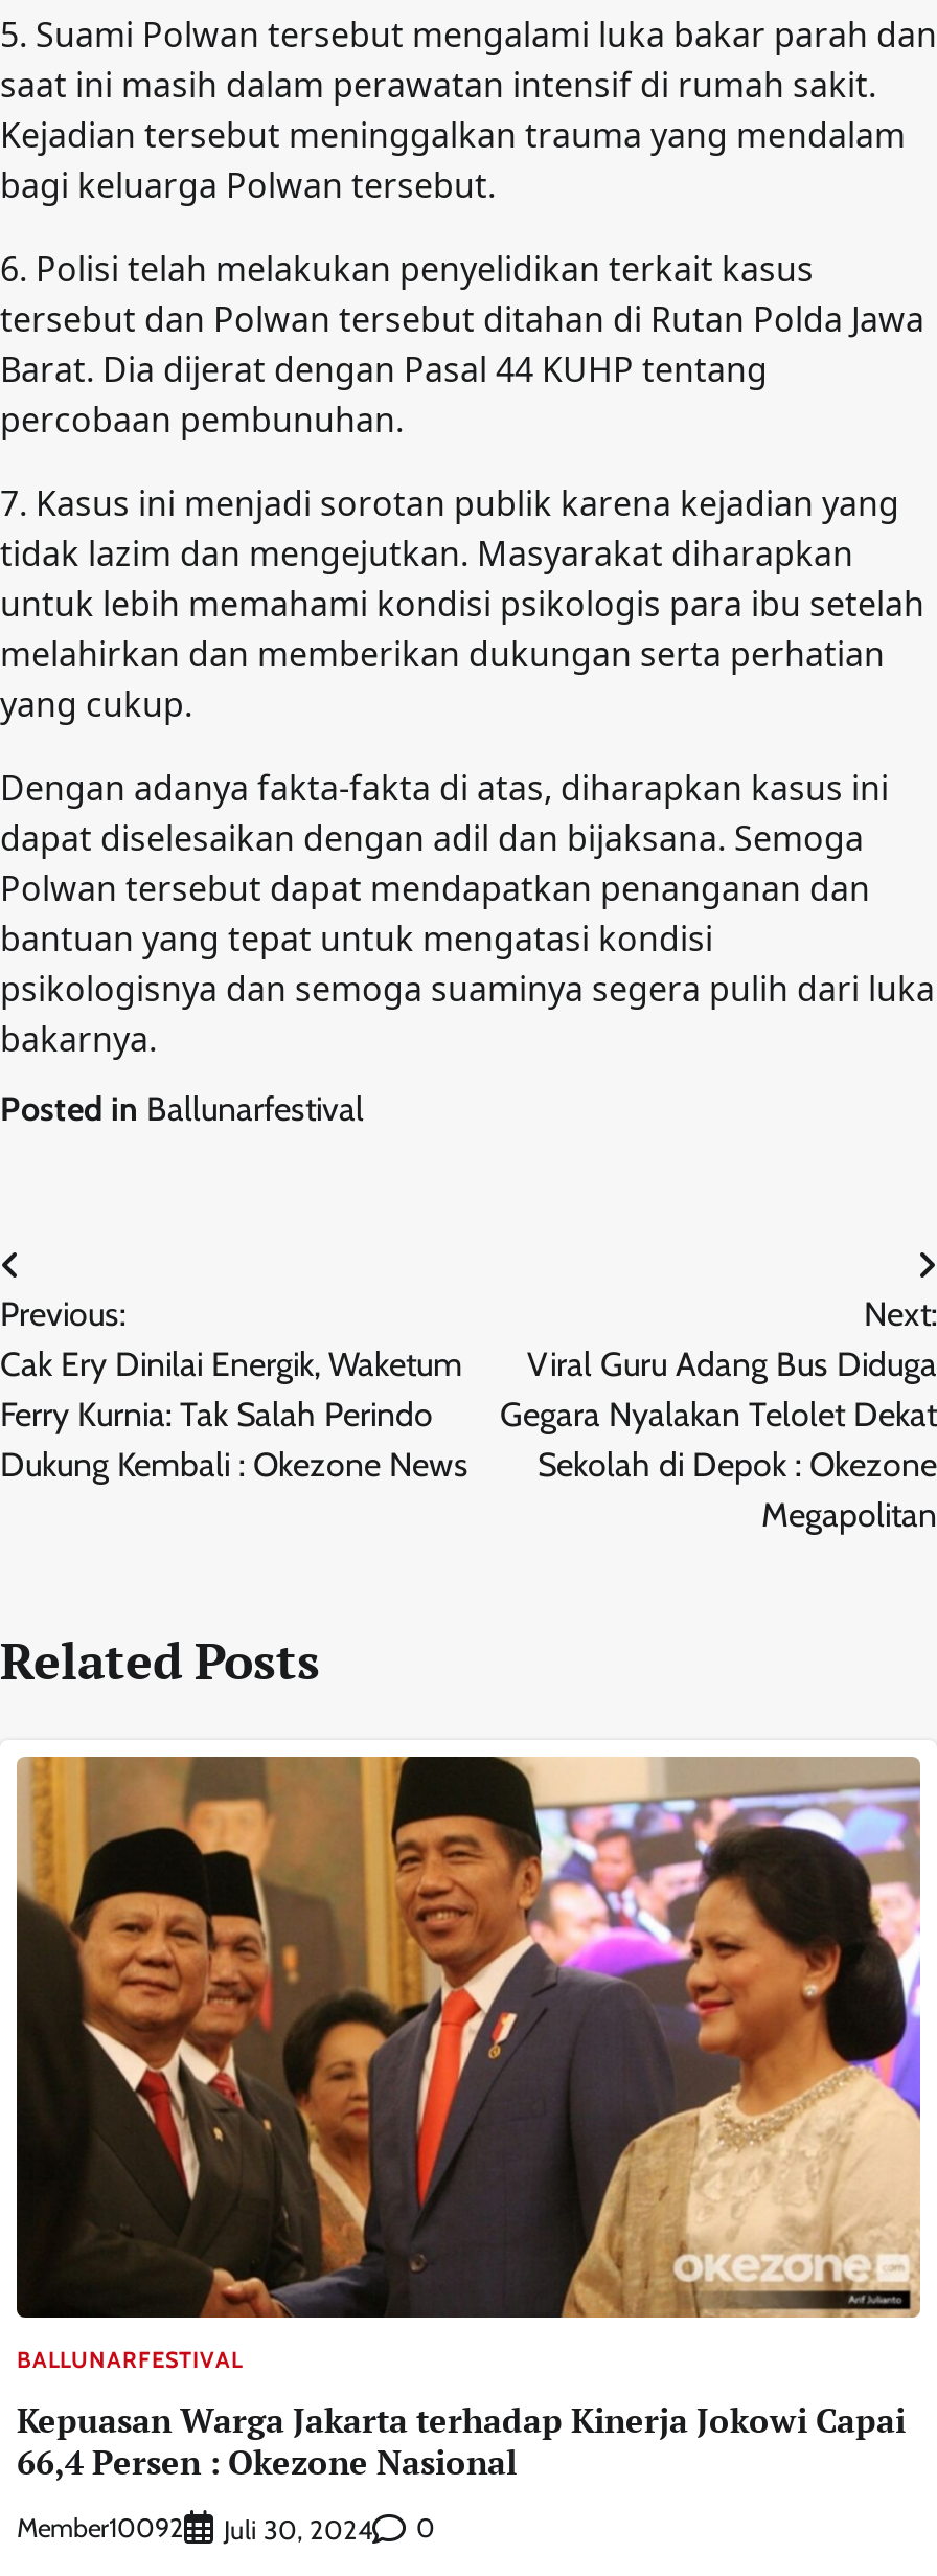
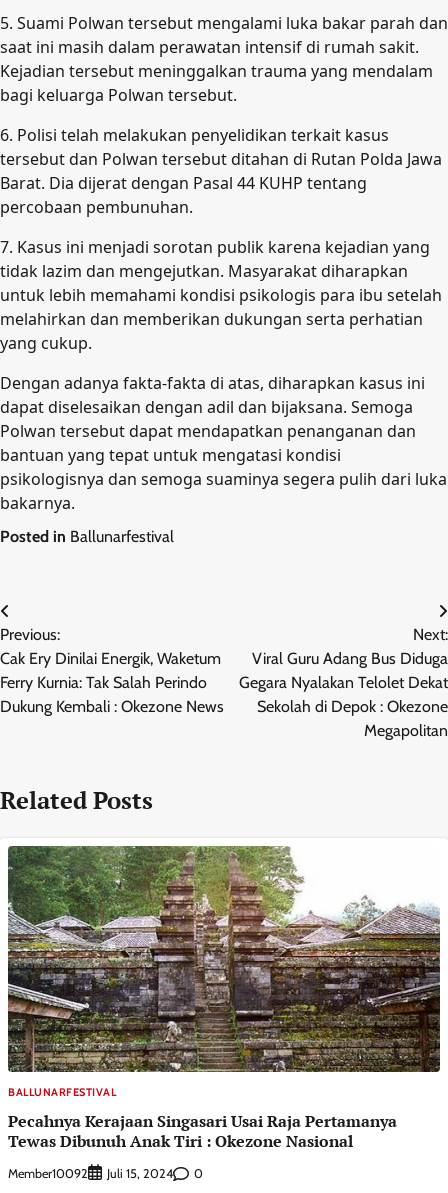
- [image]
- Kepuasan Warga Jakarta terhadap Kinerja Jokowi Capai
- 66,4 Persen : Okezone Nasional
+ [image]
+ Pecahnya Kerajaan Singasari Usai Raja Pertamanya
+ Tewas Dibunuh Anak Tiri : Okezone Nasional

- Juli 30, 2024
+ Juli 15, 2024
